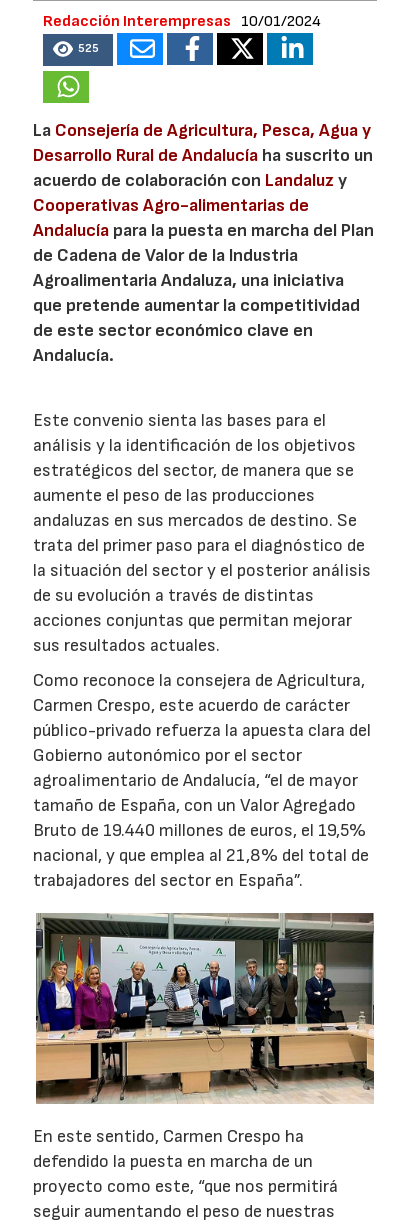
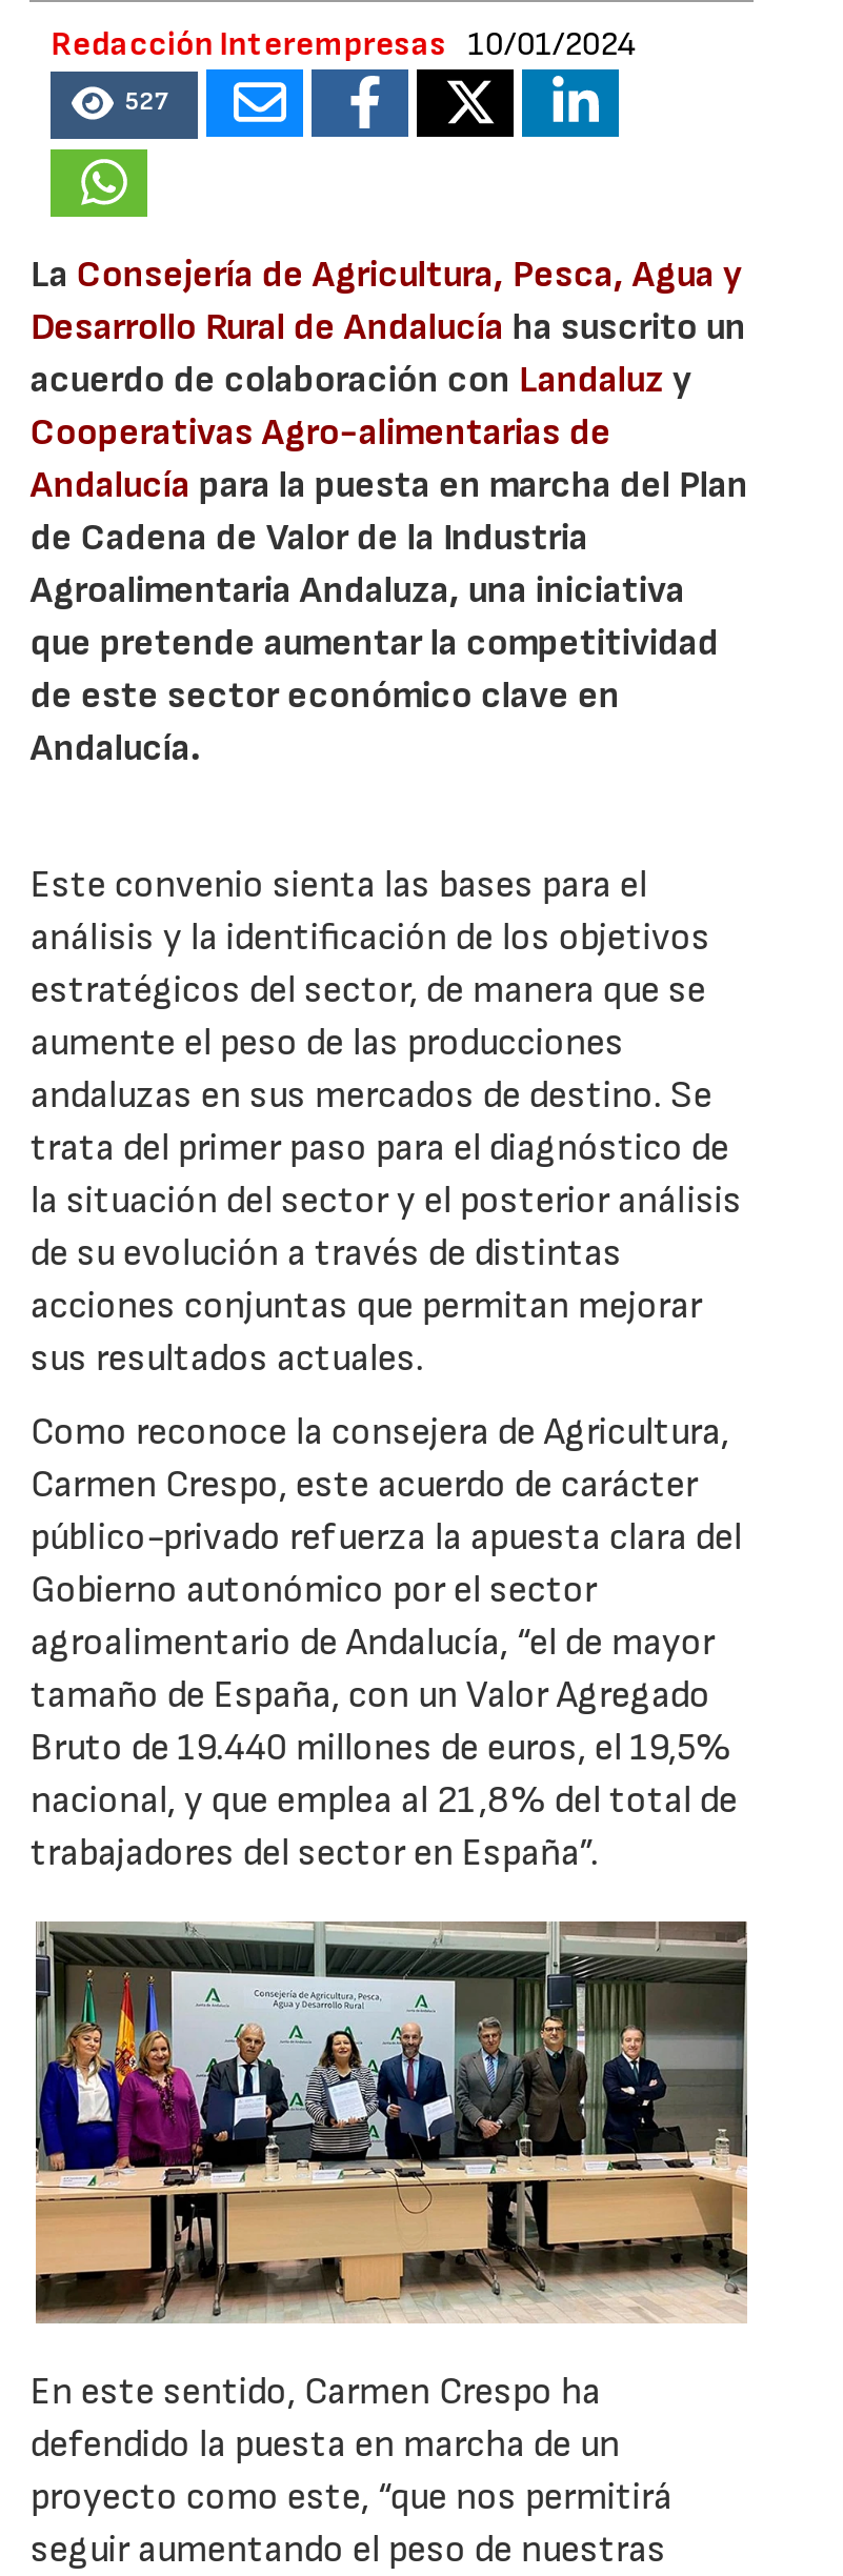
- 525
+ 527
